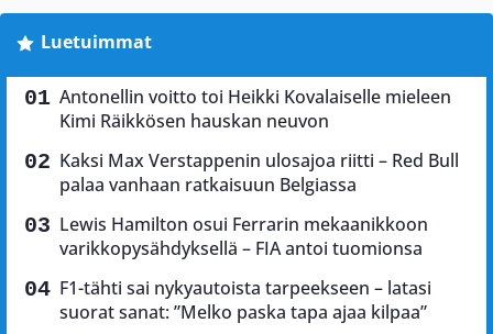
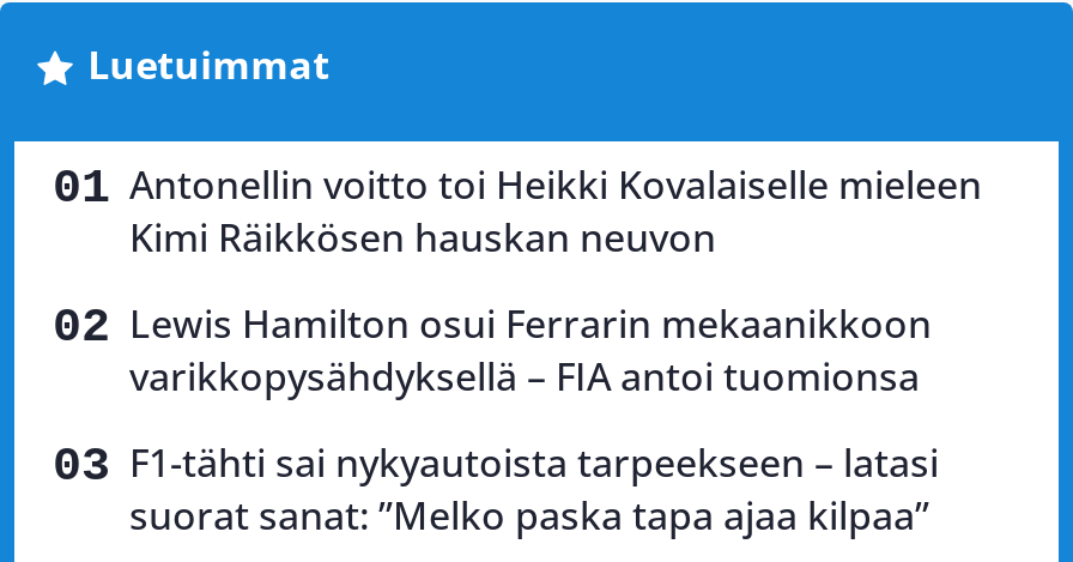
- Kaksi Max Verstappenin ulosajoa riitti – Red Bull
- palaa vanhaan ratkaisuun Belgiassa
